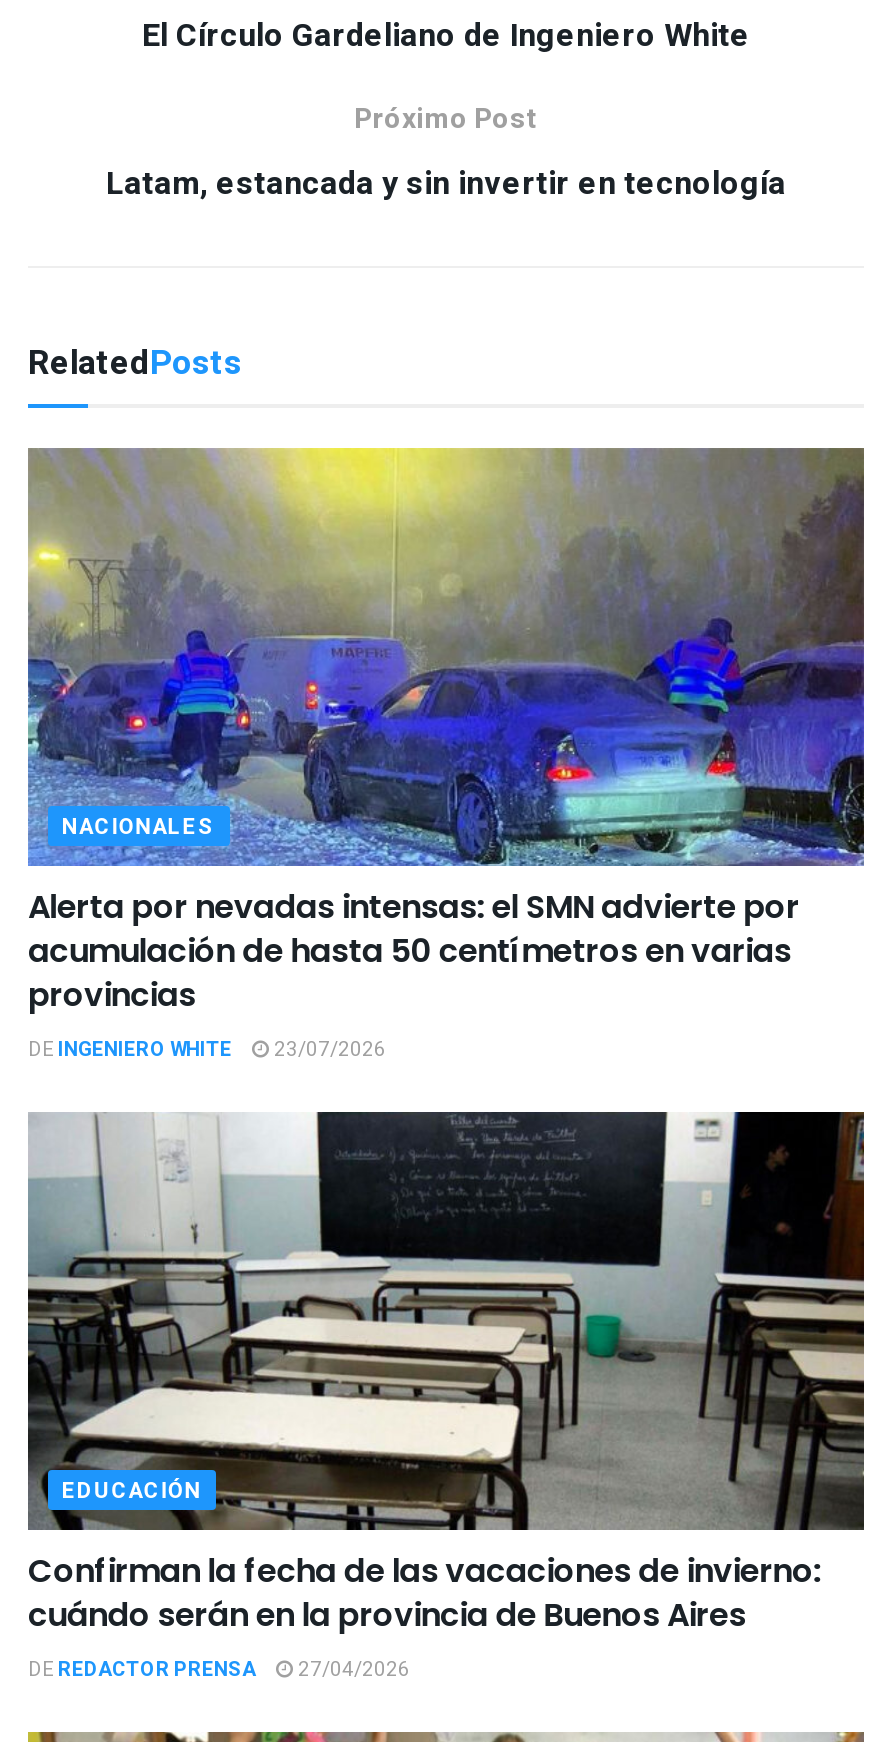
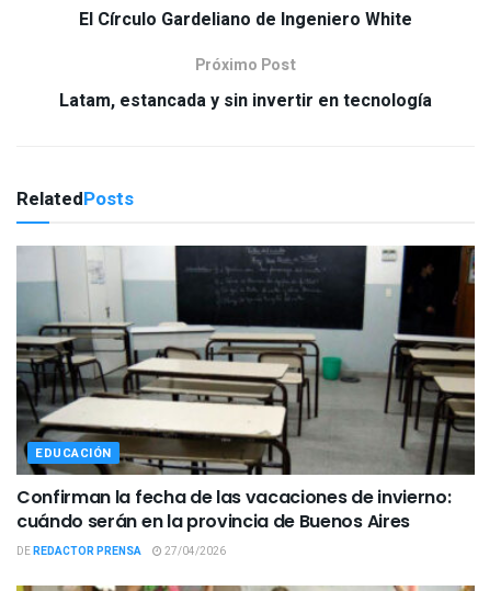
- [image]
- NACIONALES
- Alerta por nevadas intensas: el SMN advierte por
- acumulación de hasta 50 centímetros en varias
- provincias
- DE INGENIERO WHITE
- 23/07/2026
